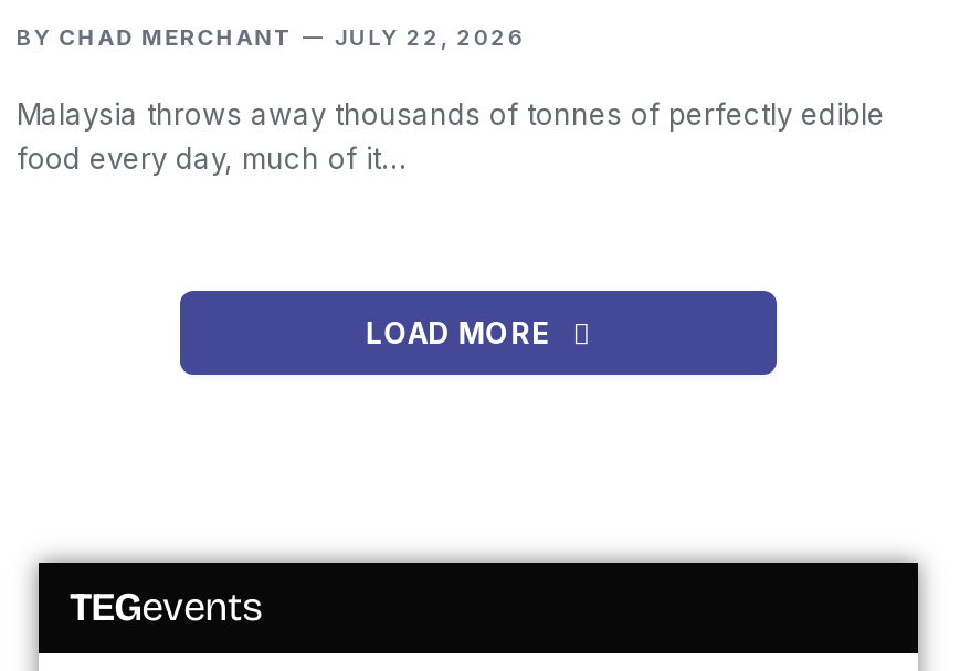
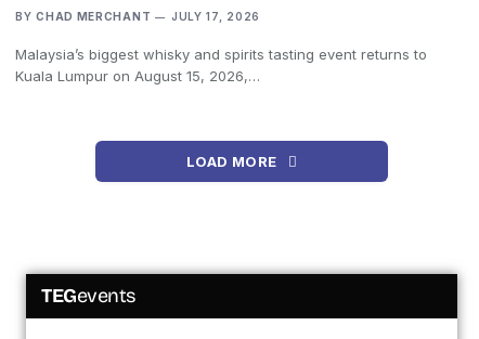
- BY CHAD MERCHANT JULY 22, 2026
+ BY CHAD MERCHANT JULY 17, 2026

- Malaysia throws away thousands of tonnes of perfectly edible
- food every day, much of it…
+ Malaysia’s biggest whisky and spirits tasting event returns to
+ Kuala Lumpur on August 15, 2026,…
